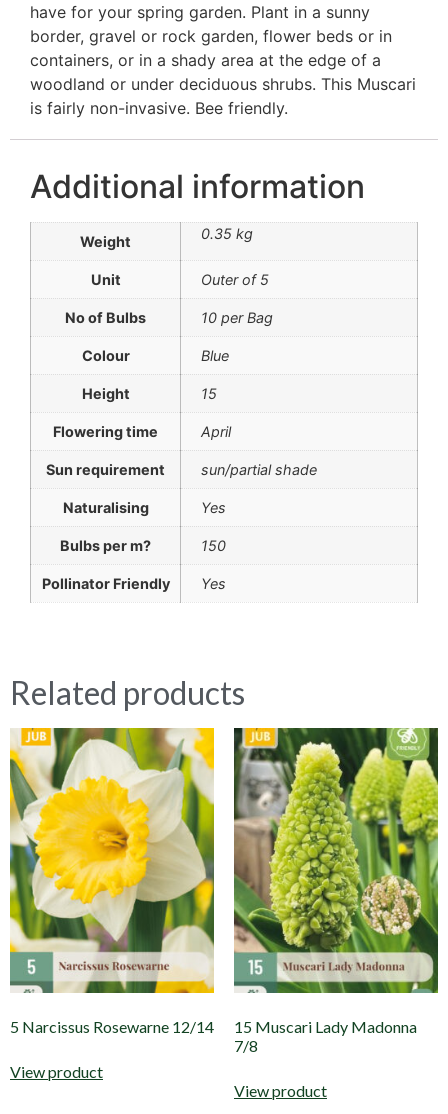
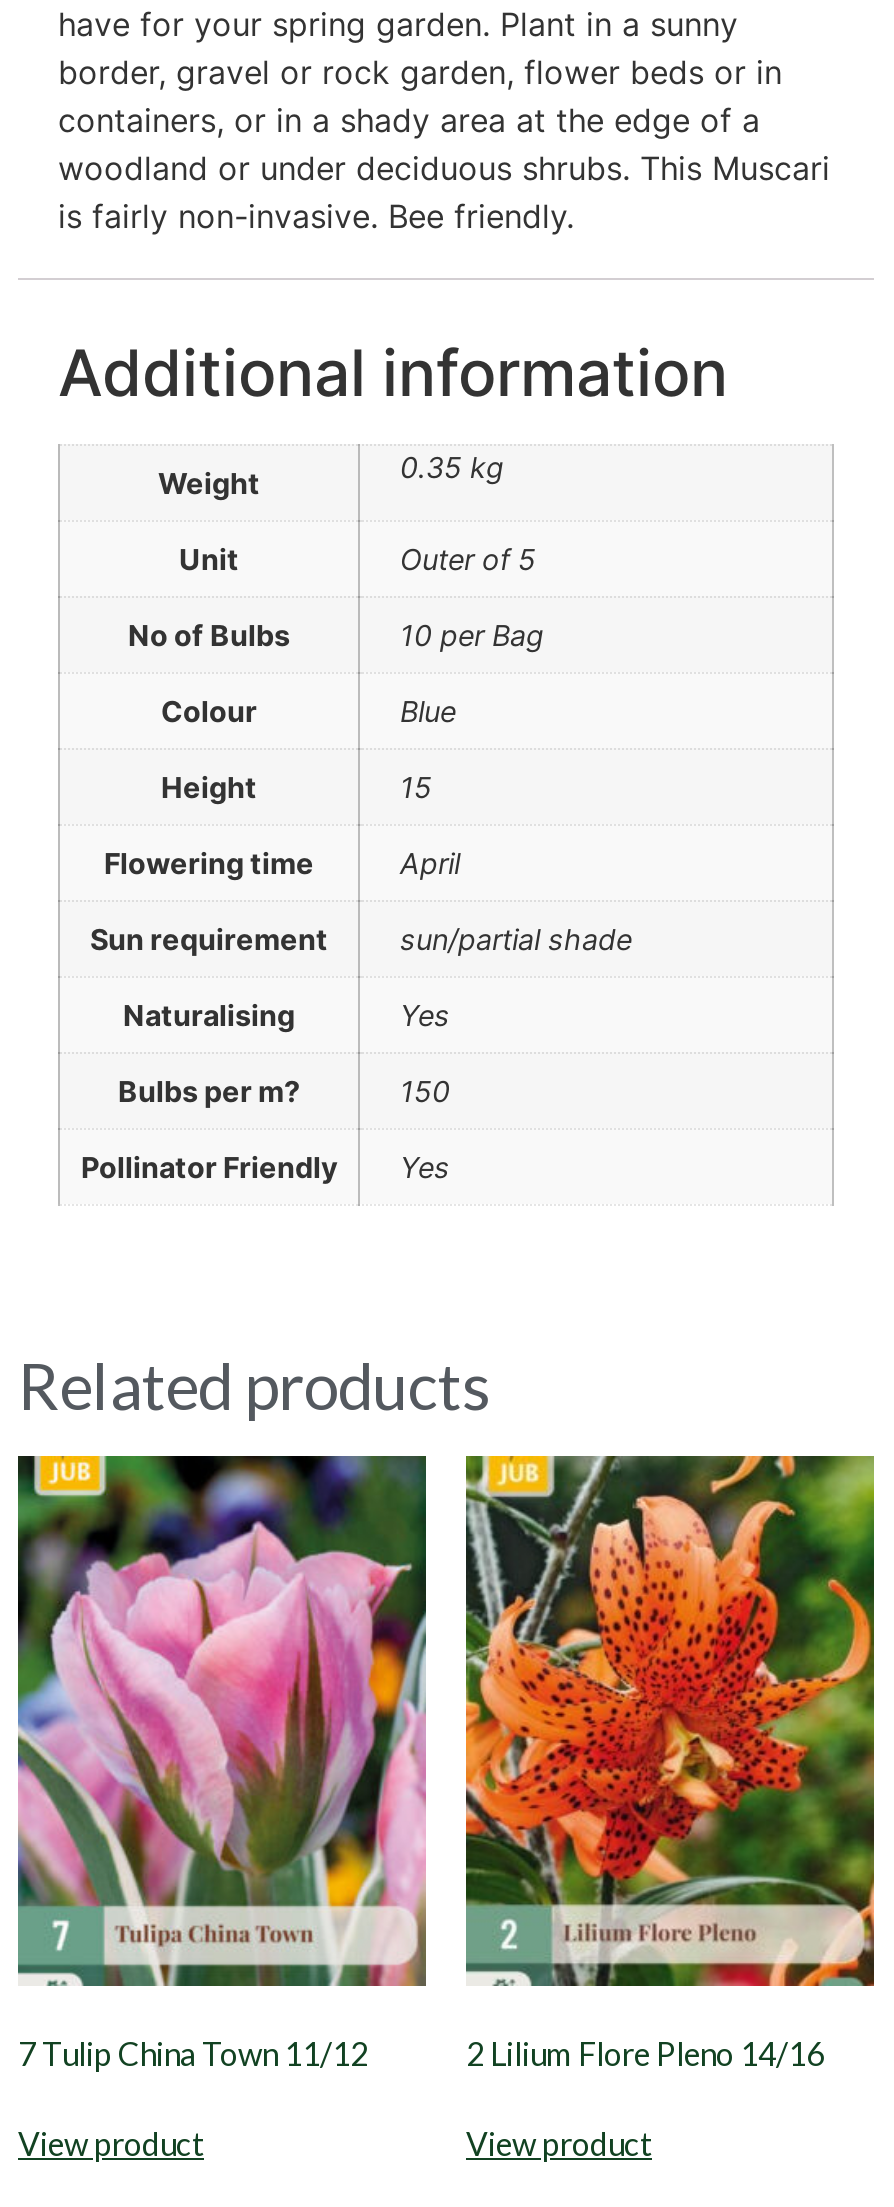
- [image]
- 5 Narcissus Rosewarne 12/14
+ [image]
+ 7 Tulip China Town 11/12

- [image]
- 15 Muscari Lady Madonna
- 7/8
+ [image]
+ 2 Lilium Flore Pleno 14/16
